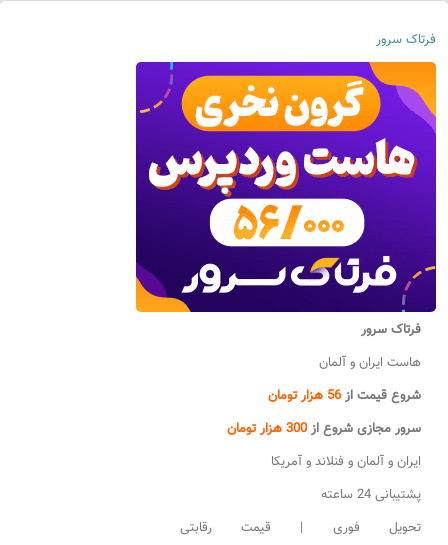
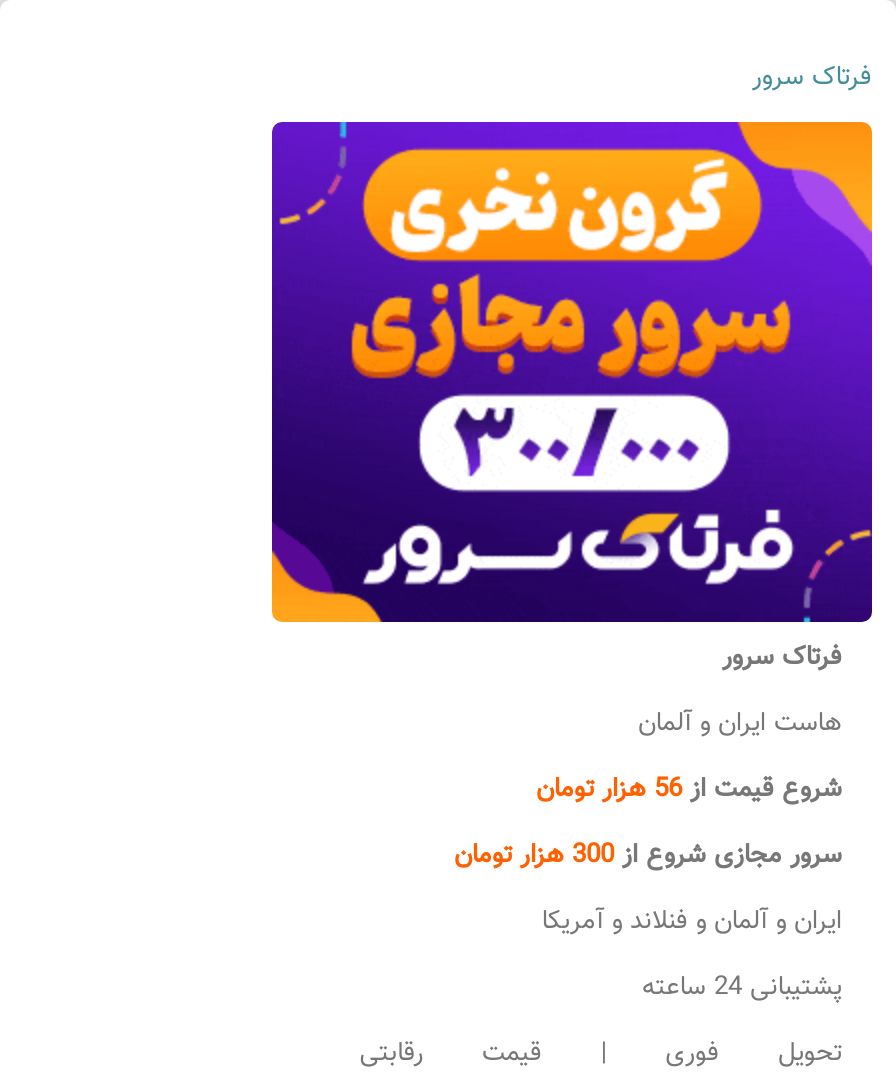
- [image]
+ [image]

- [image]
+ [image]
